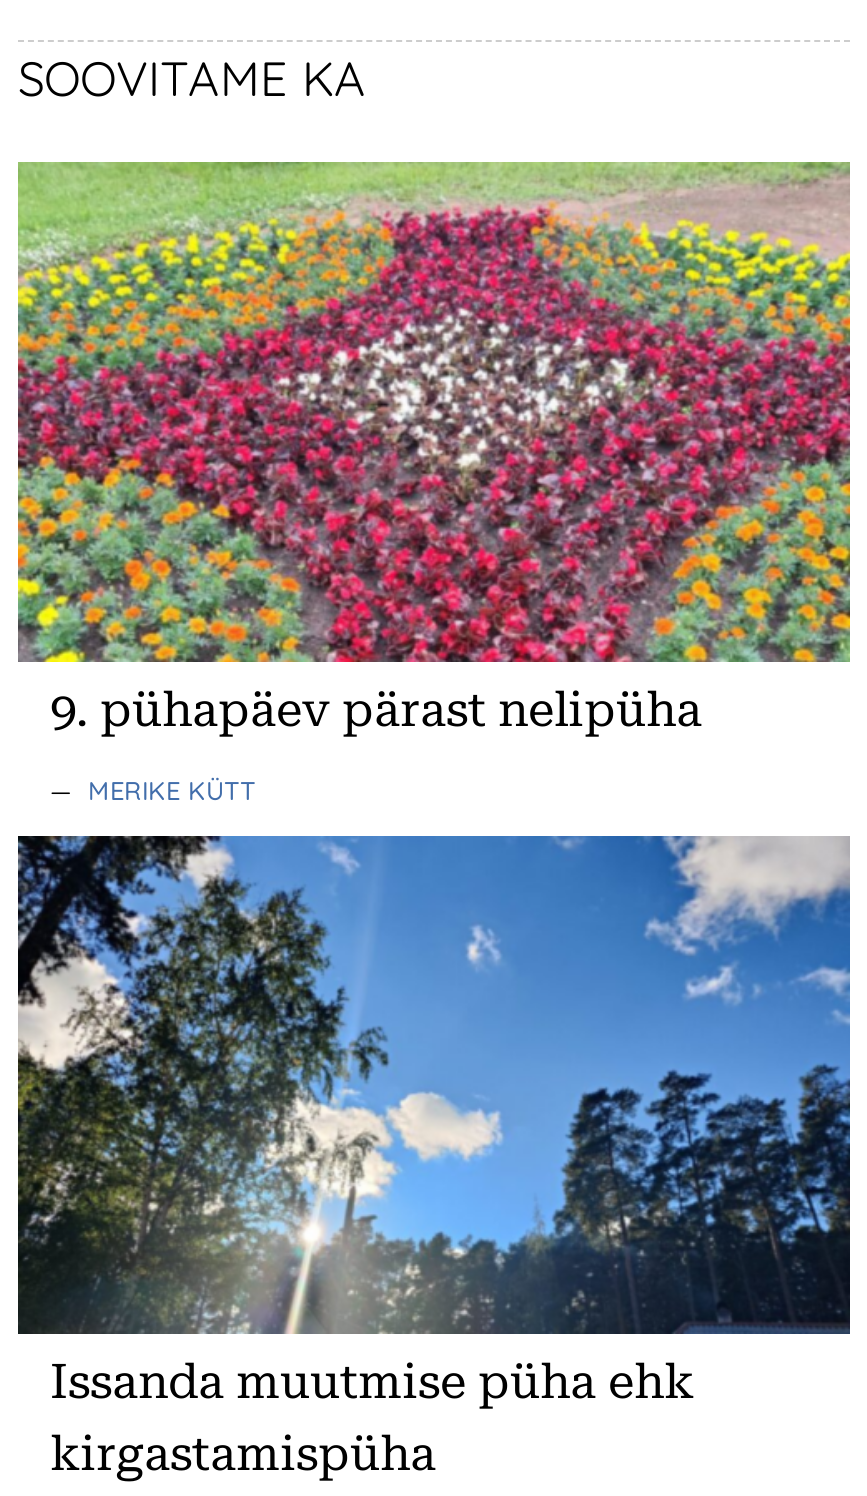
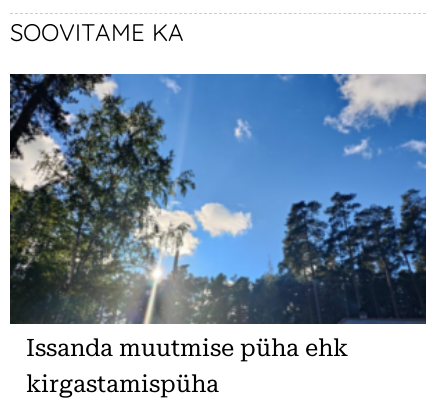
- [image]
- 9. pühapäev pärast nelipüha
- — MERIKE KÜTT
